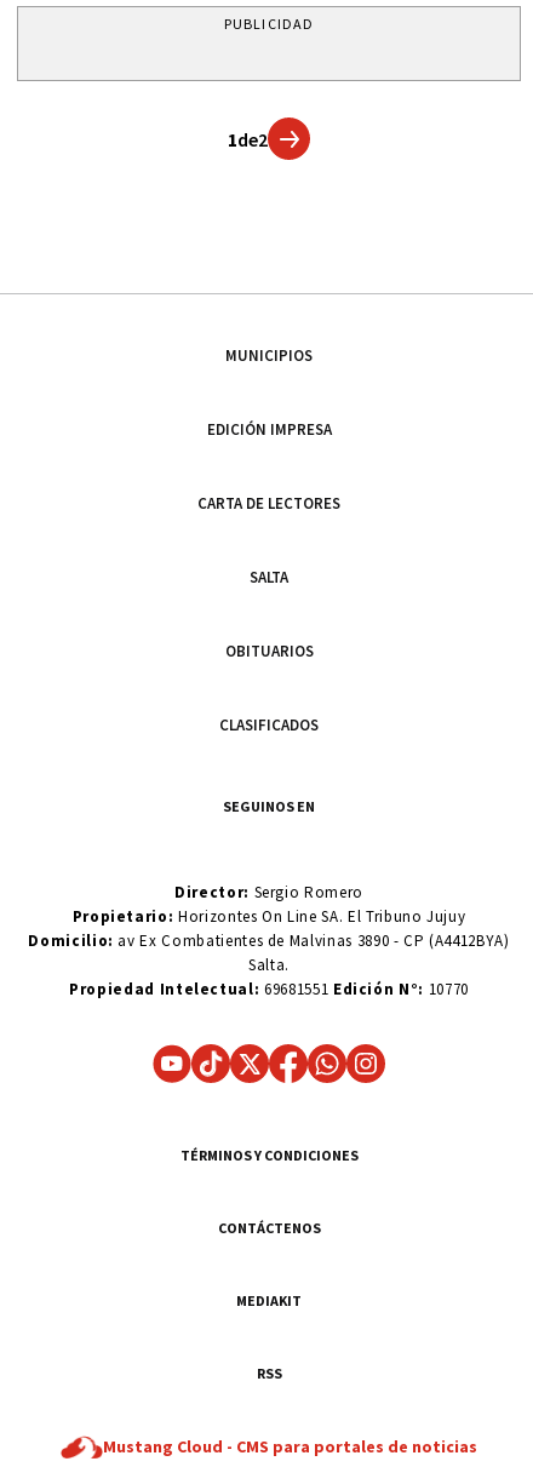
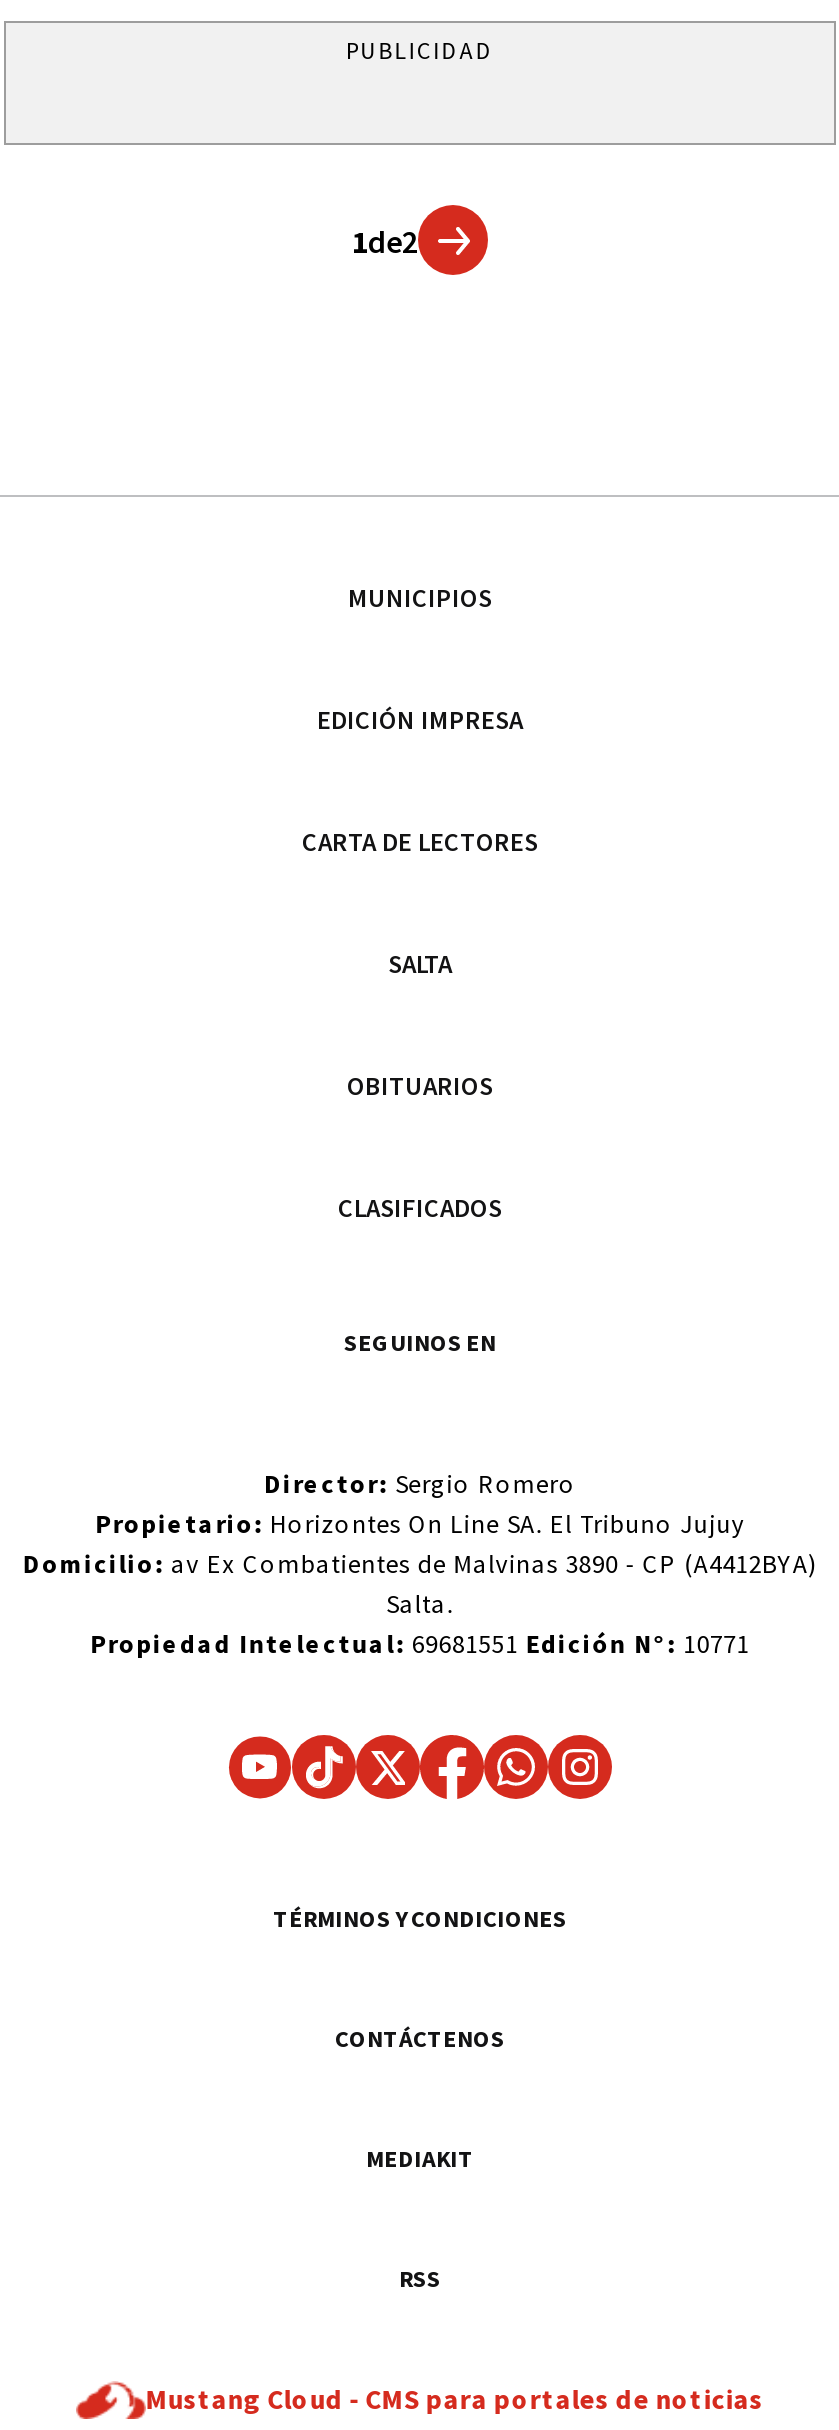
- Propiedad Intelectual: 69681551 Edición N°: 10770
+ Propiedad Intelectual: 69681551 Edición N°: 10771
